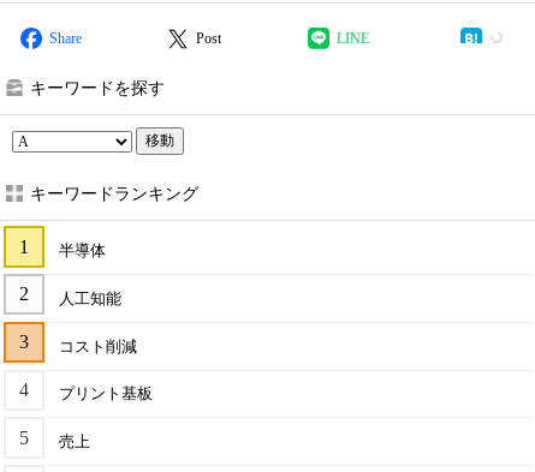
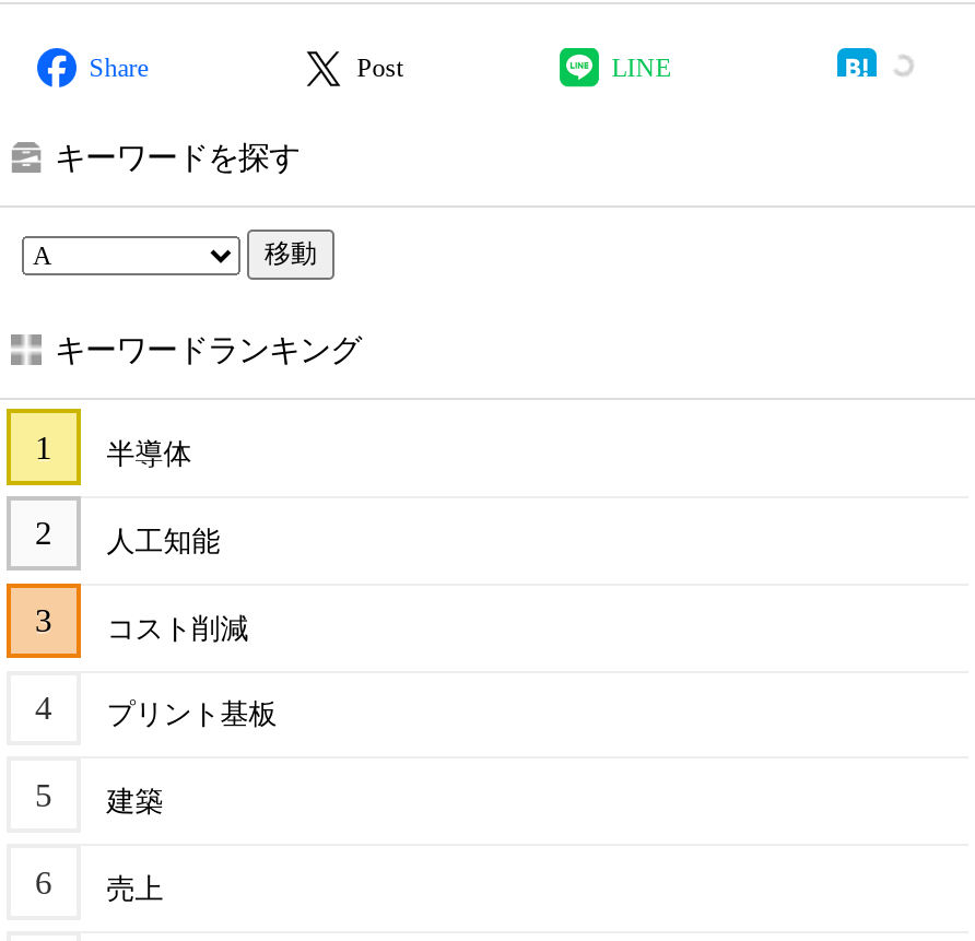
+ 建築
